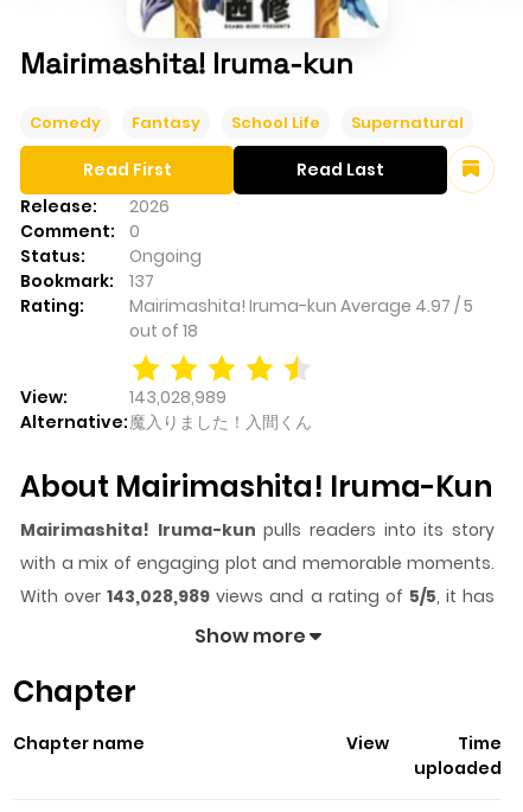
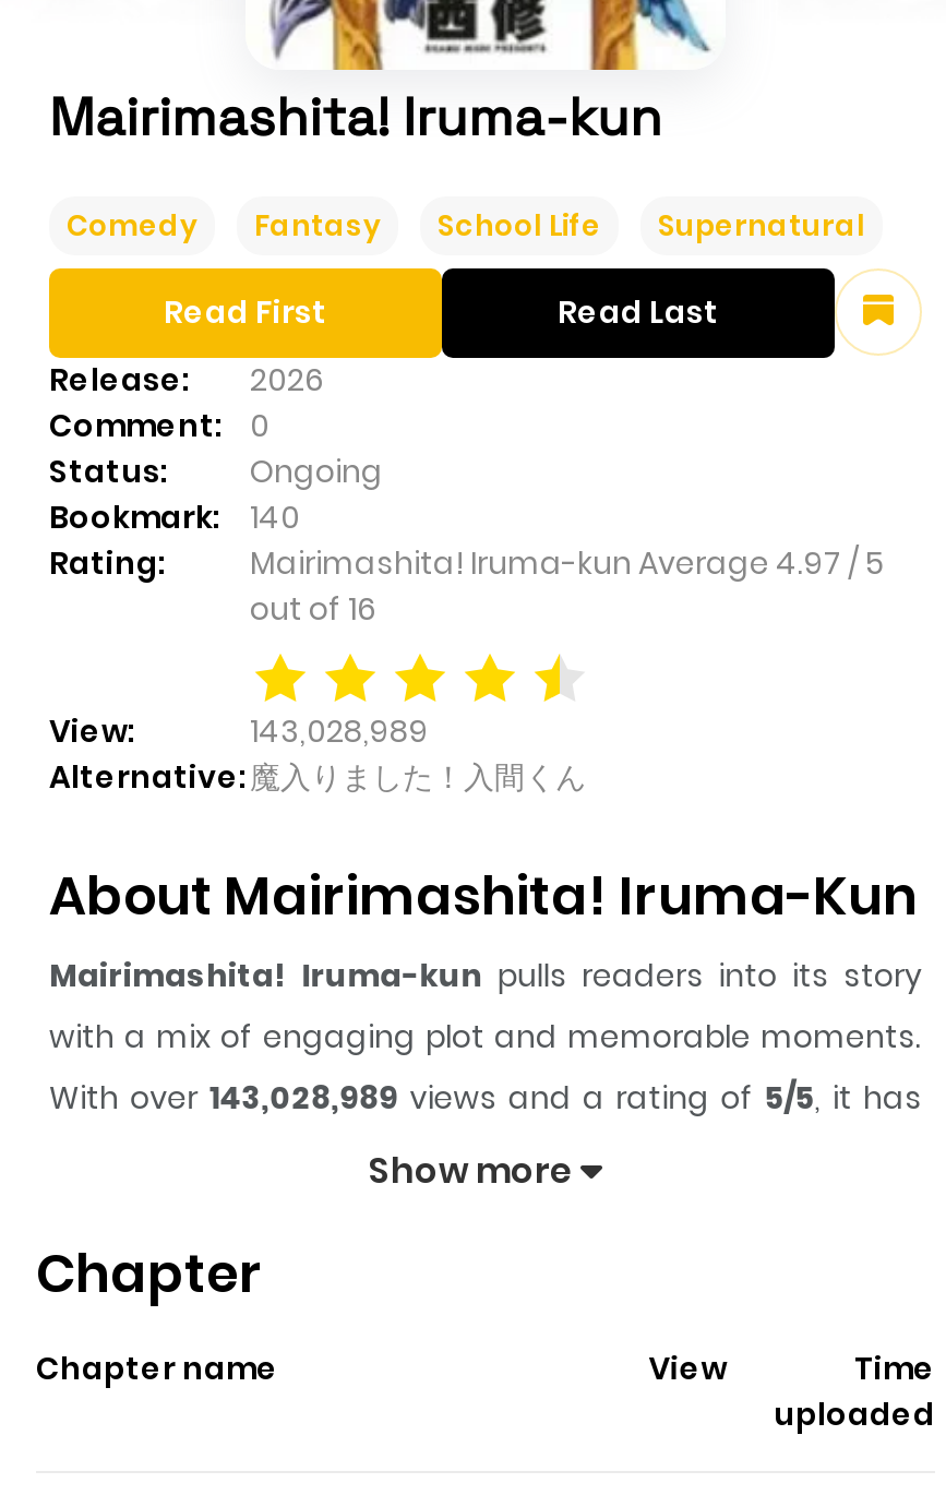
- Bookmark: 137
+ Bookmark: 140

- out of 18
+ out of 16
